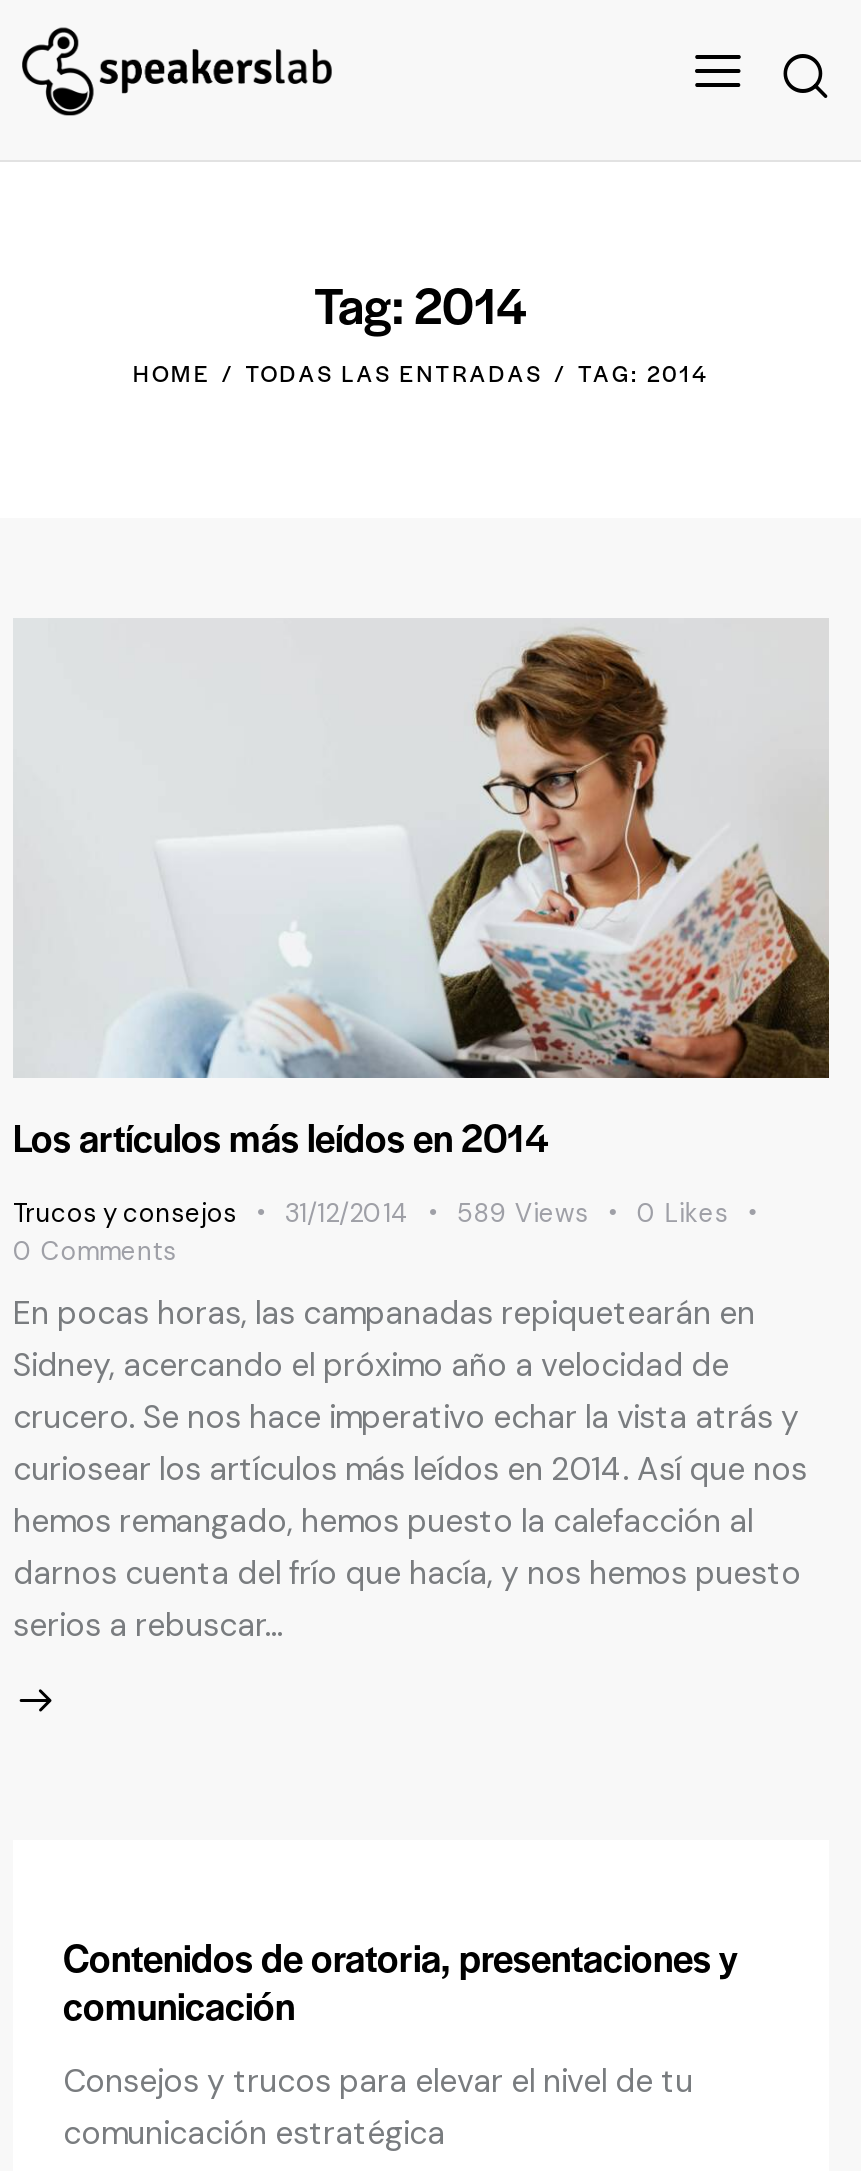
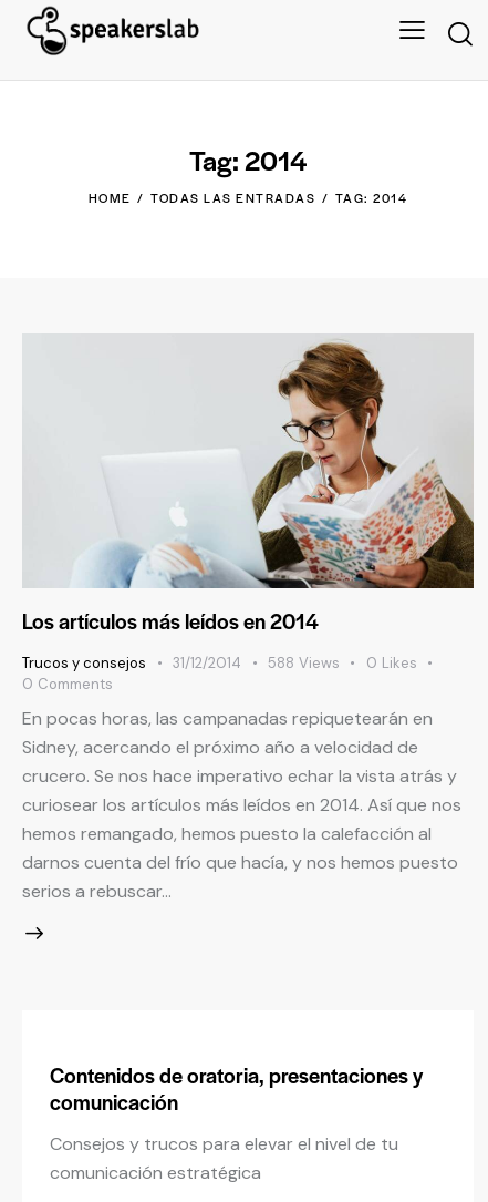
- 589 Views
+ 588 Views
